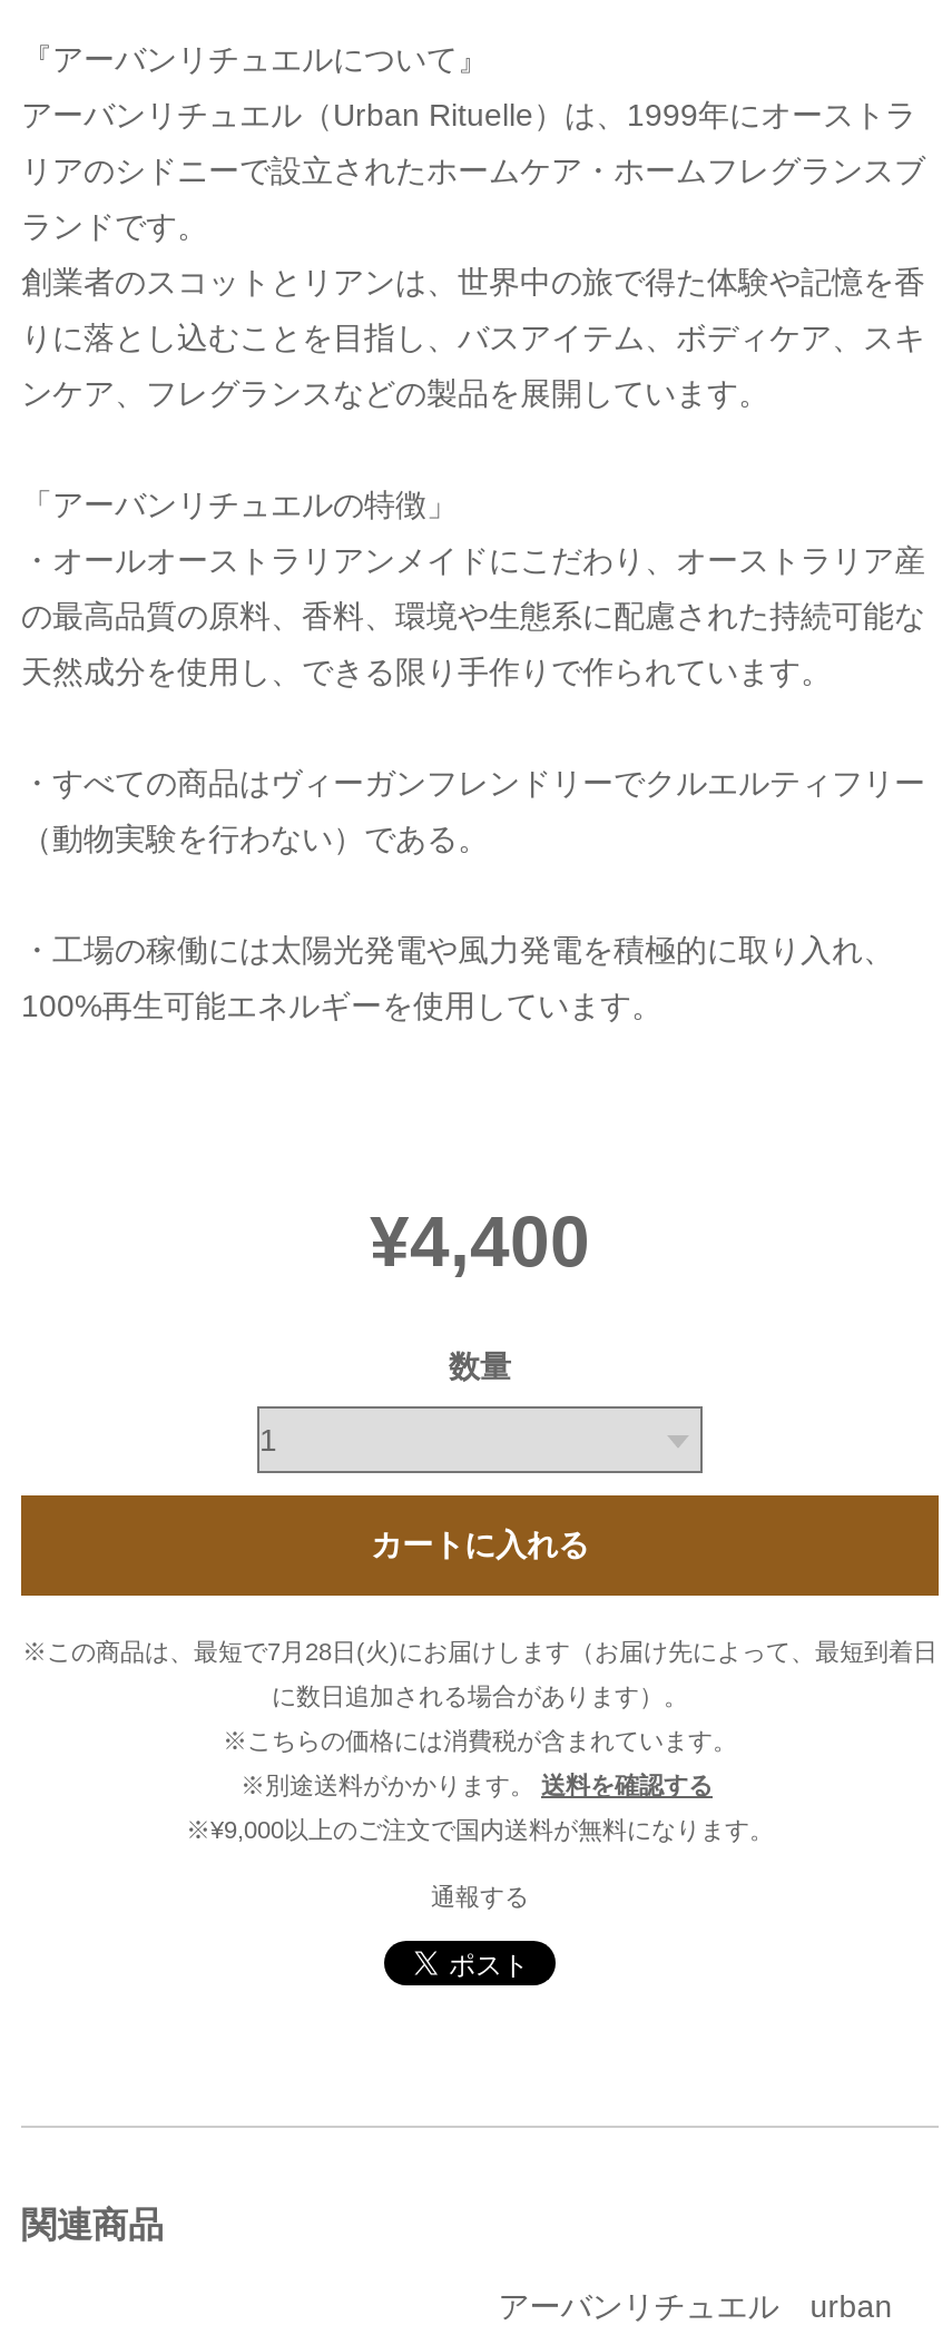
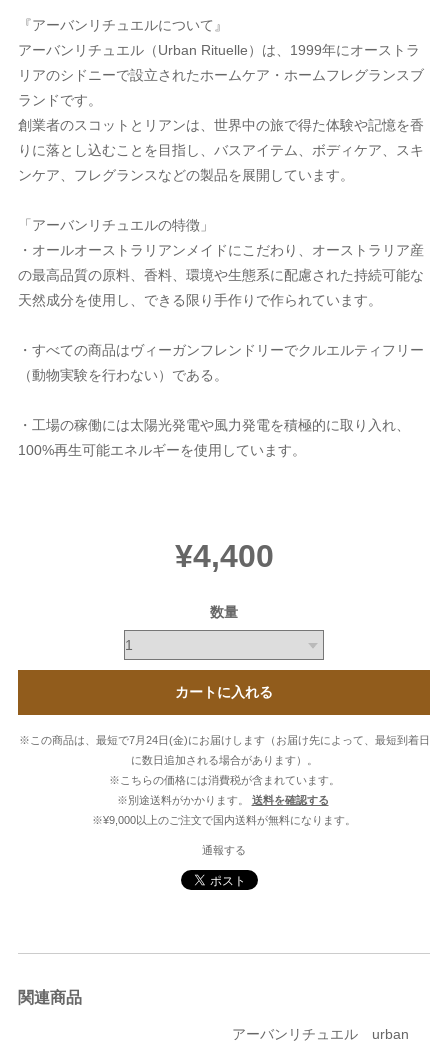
- ※この商品は、最短で7月28日(火)にお届けします（お届け先によって、最短到着日
+ ※この商品は、最短で7月24日(金)にお届けします（お届け先によって、最短到着日
